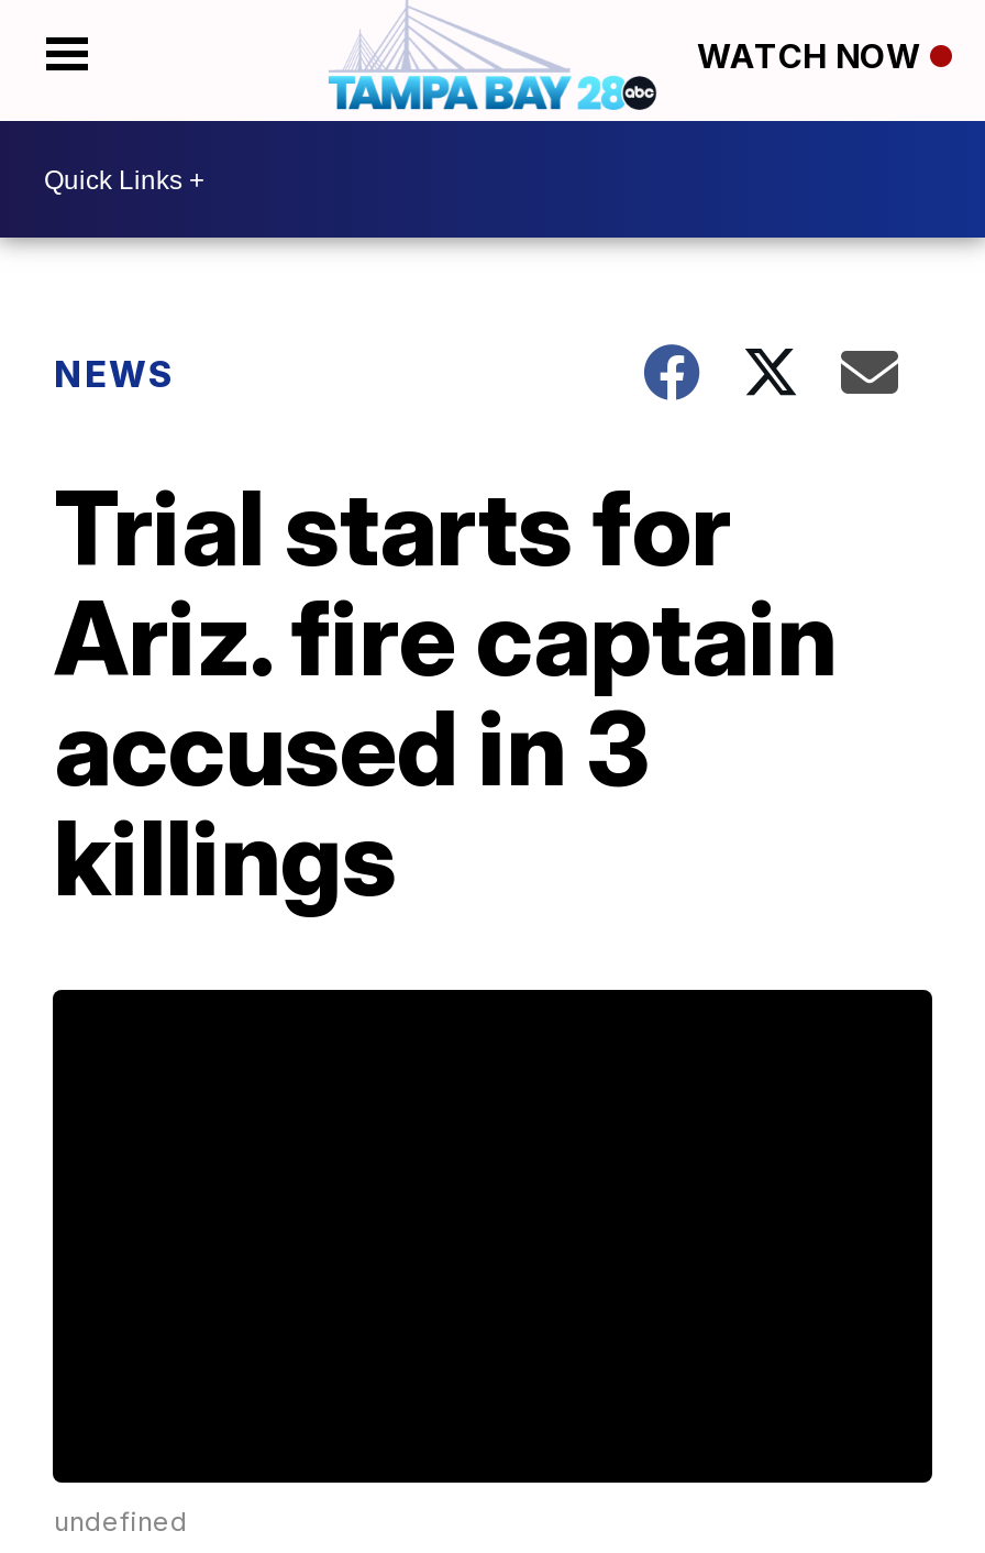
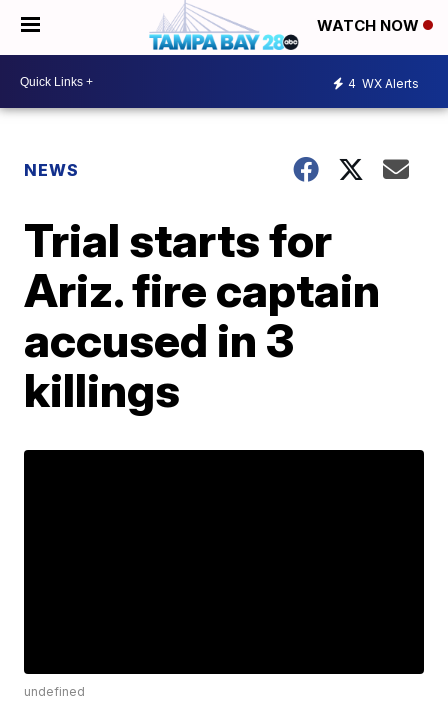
+ 4 WX Alerts
